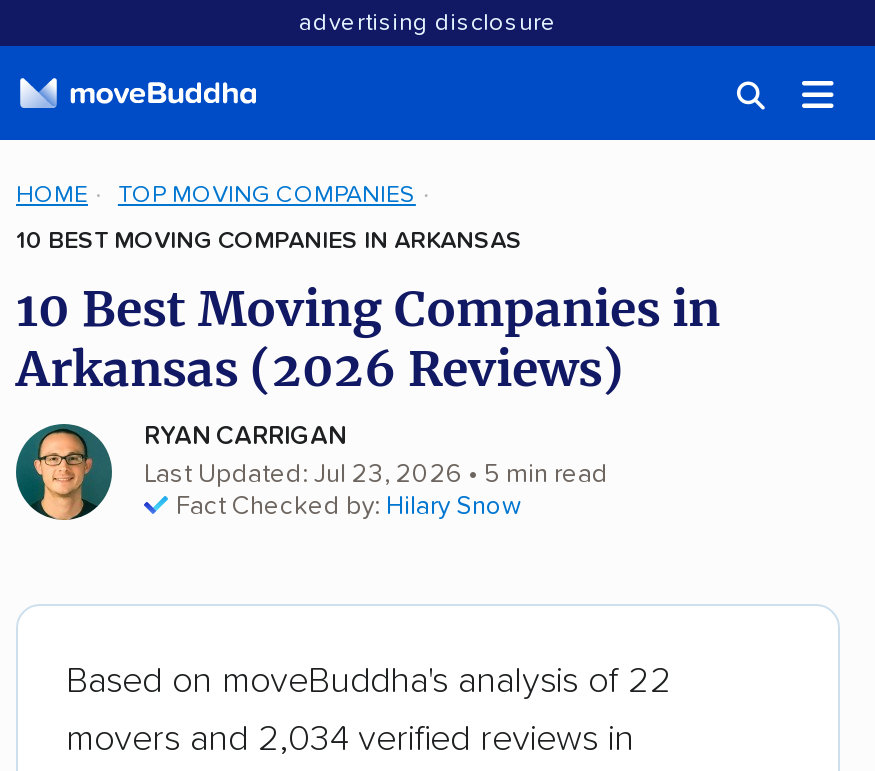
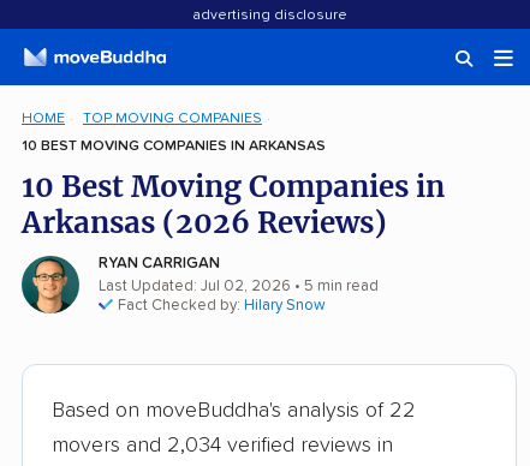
- Last Updated: Jul 23, 2026 • 5 min read
+ Last Updated: Jul 02, 2026 • 5 min read
